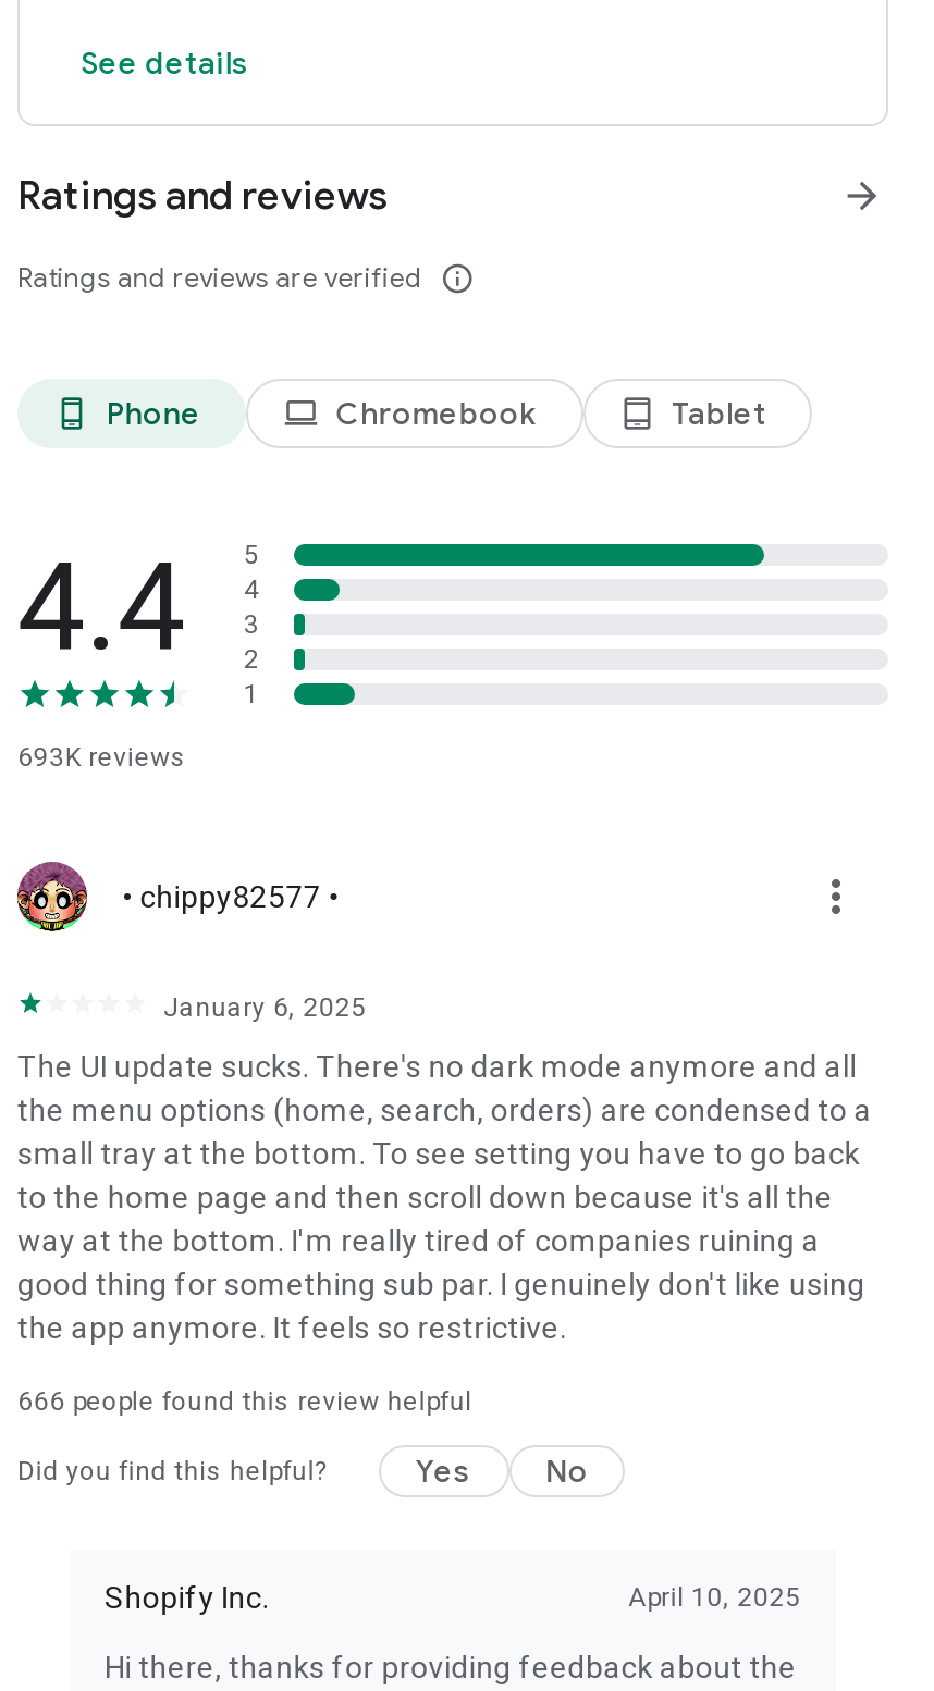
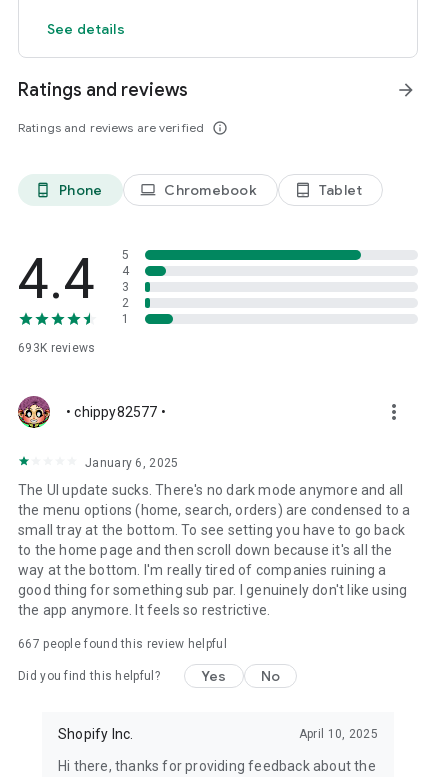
- 666 people found this review helpful
+ 667 people found this review helpful
